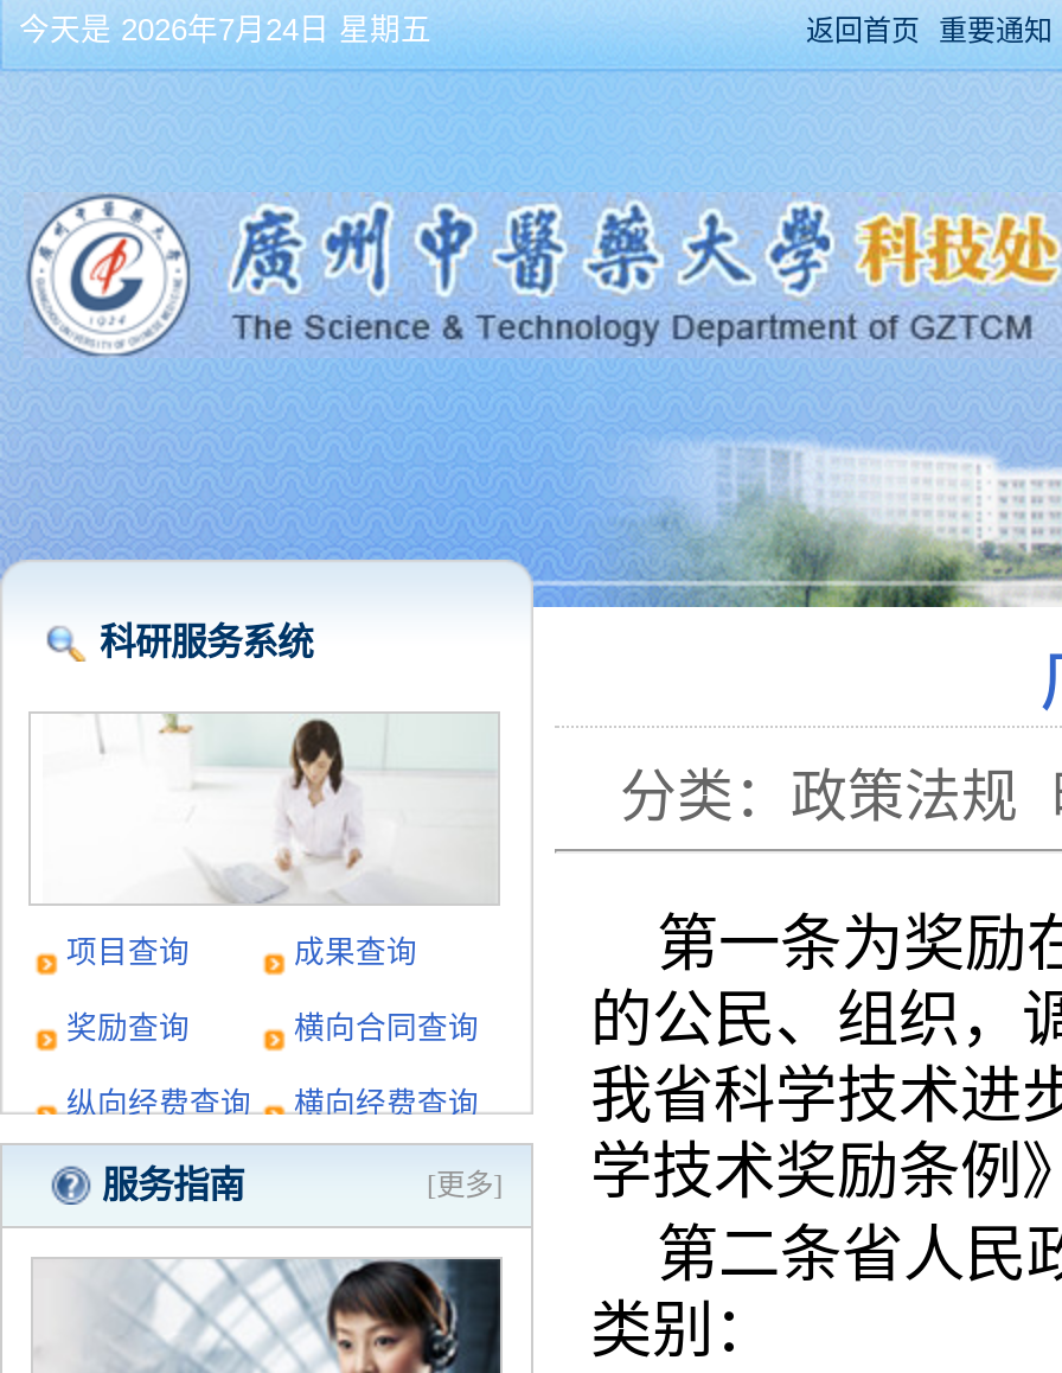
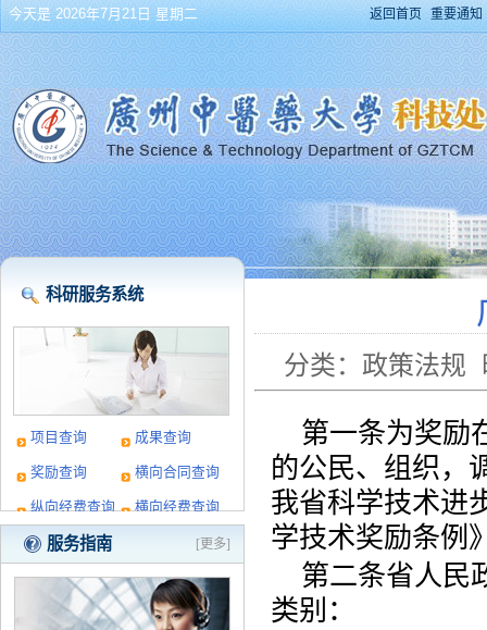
- 今天是 2026年7月24日 星期五
+ 今天是 2026年7月21日 星期二
